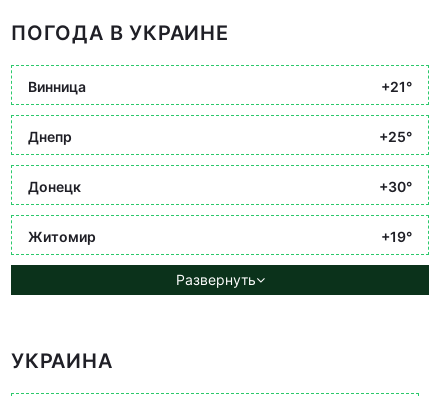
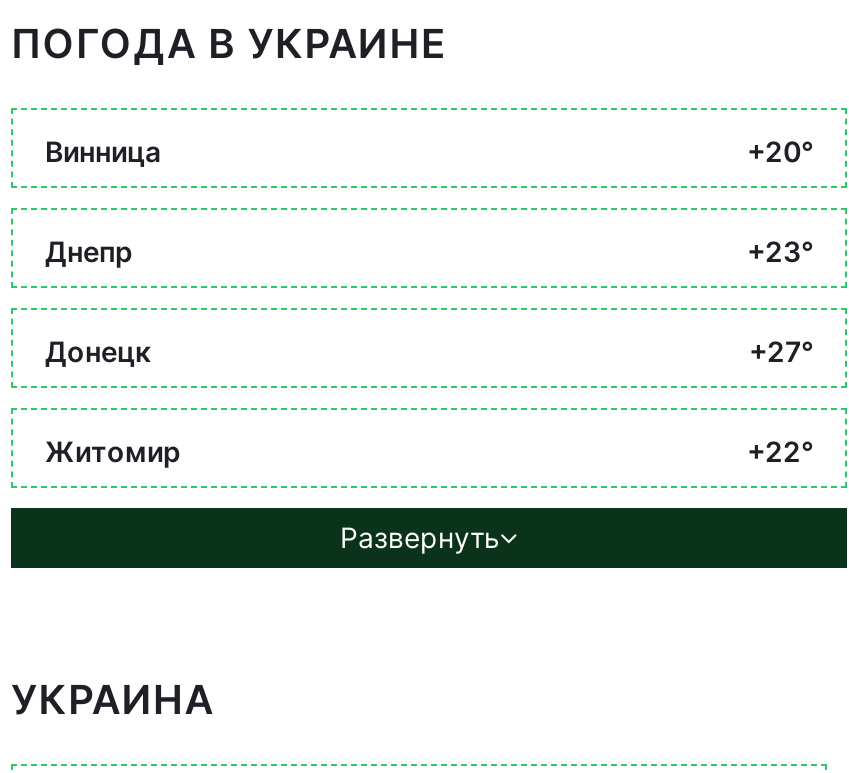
- +21°
+ +20°

- +25°
+ +23°

- +30°
+ +27°

- +19°
+ +22°
